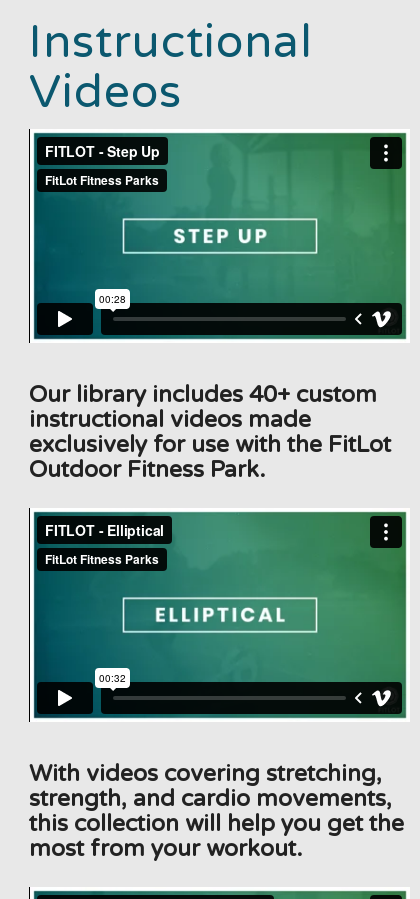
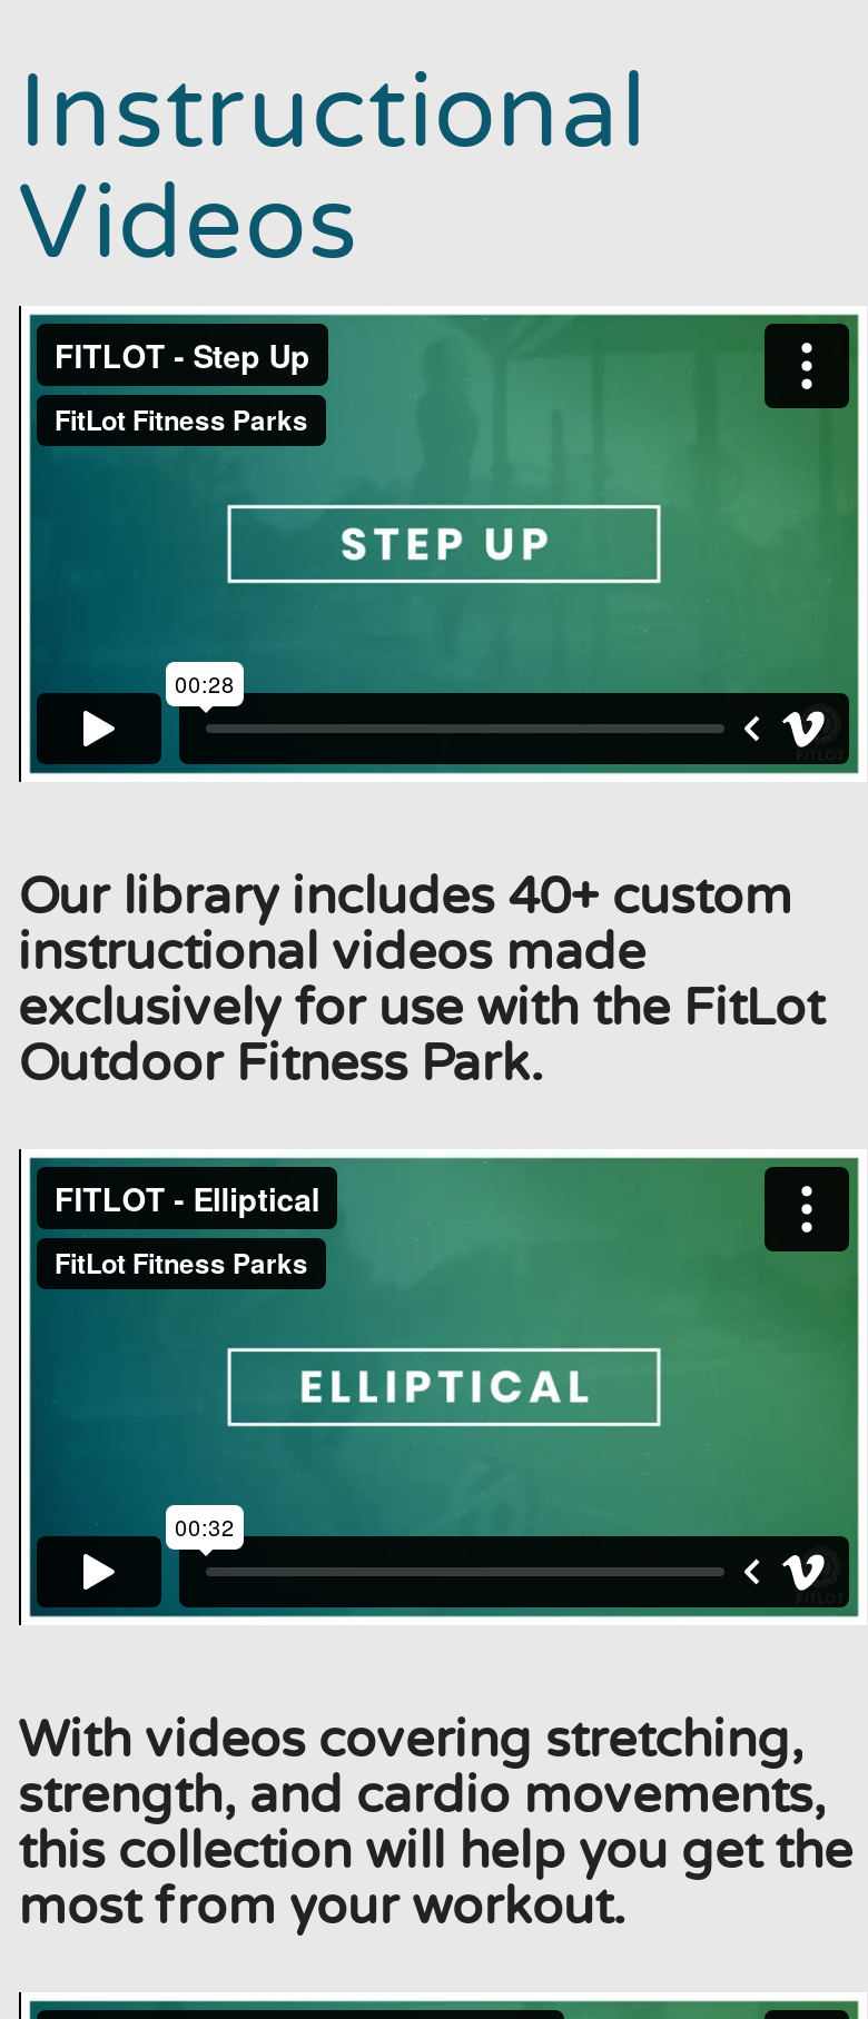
- [image]
+ [image]

- [image]
+ [image]
